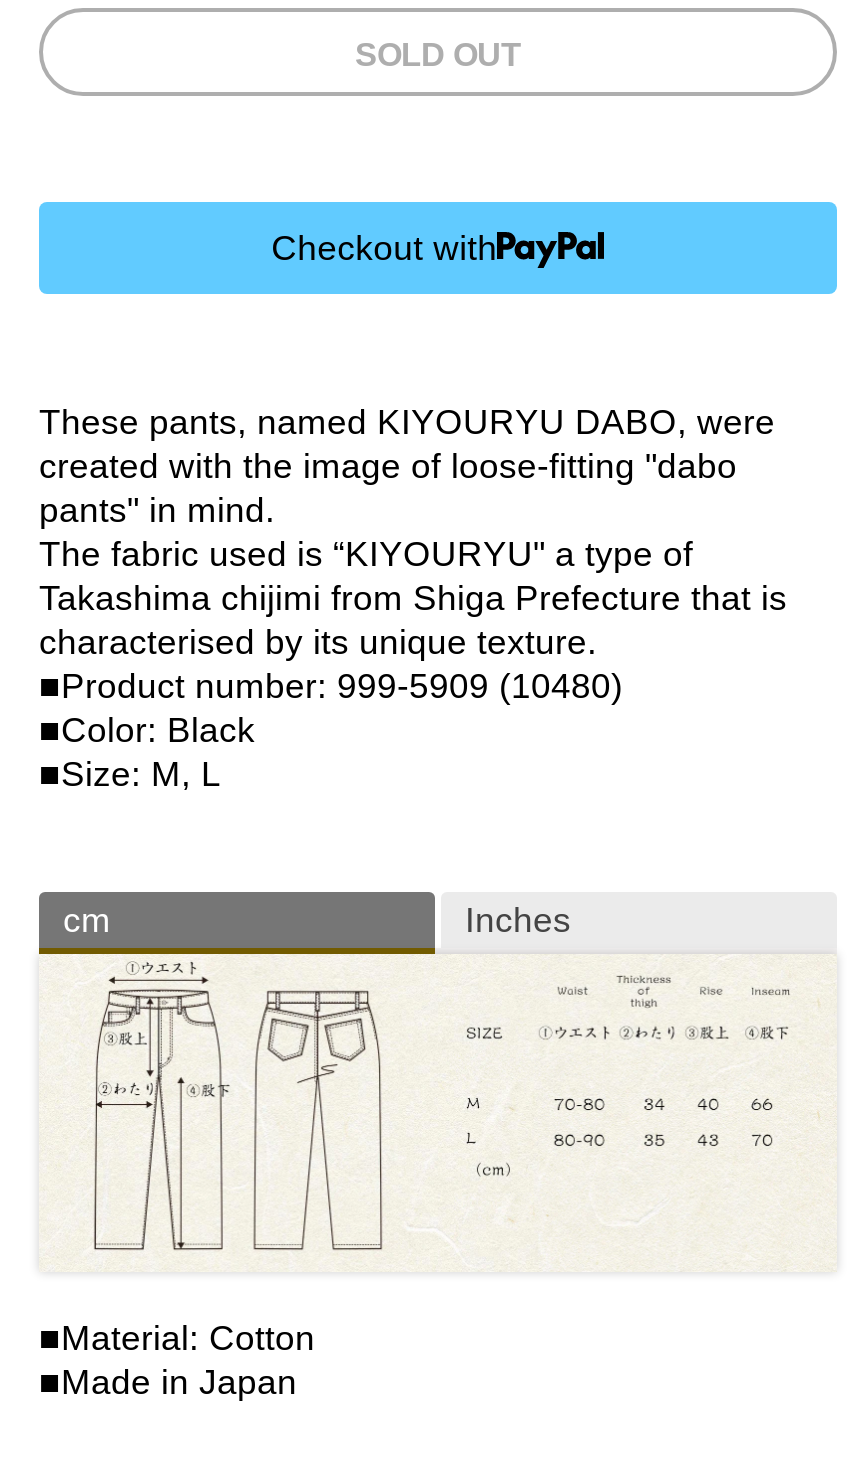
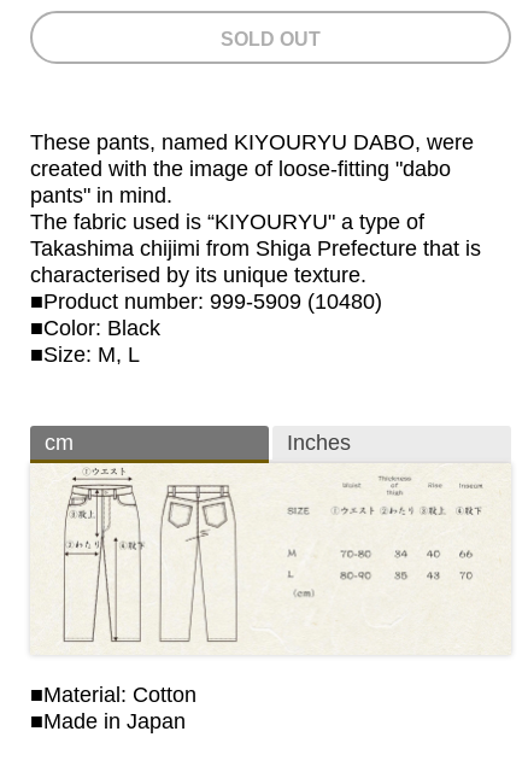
- Checkout with
